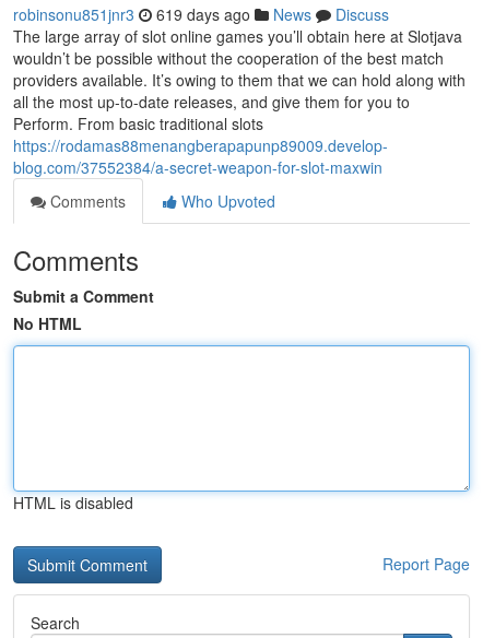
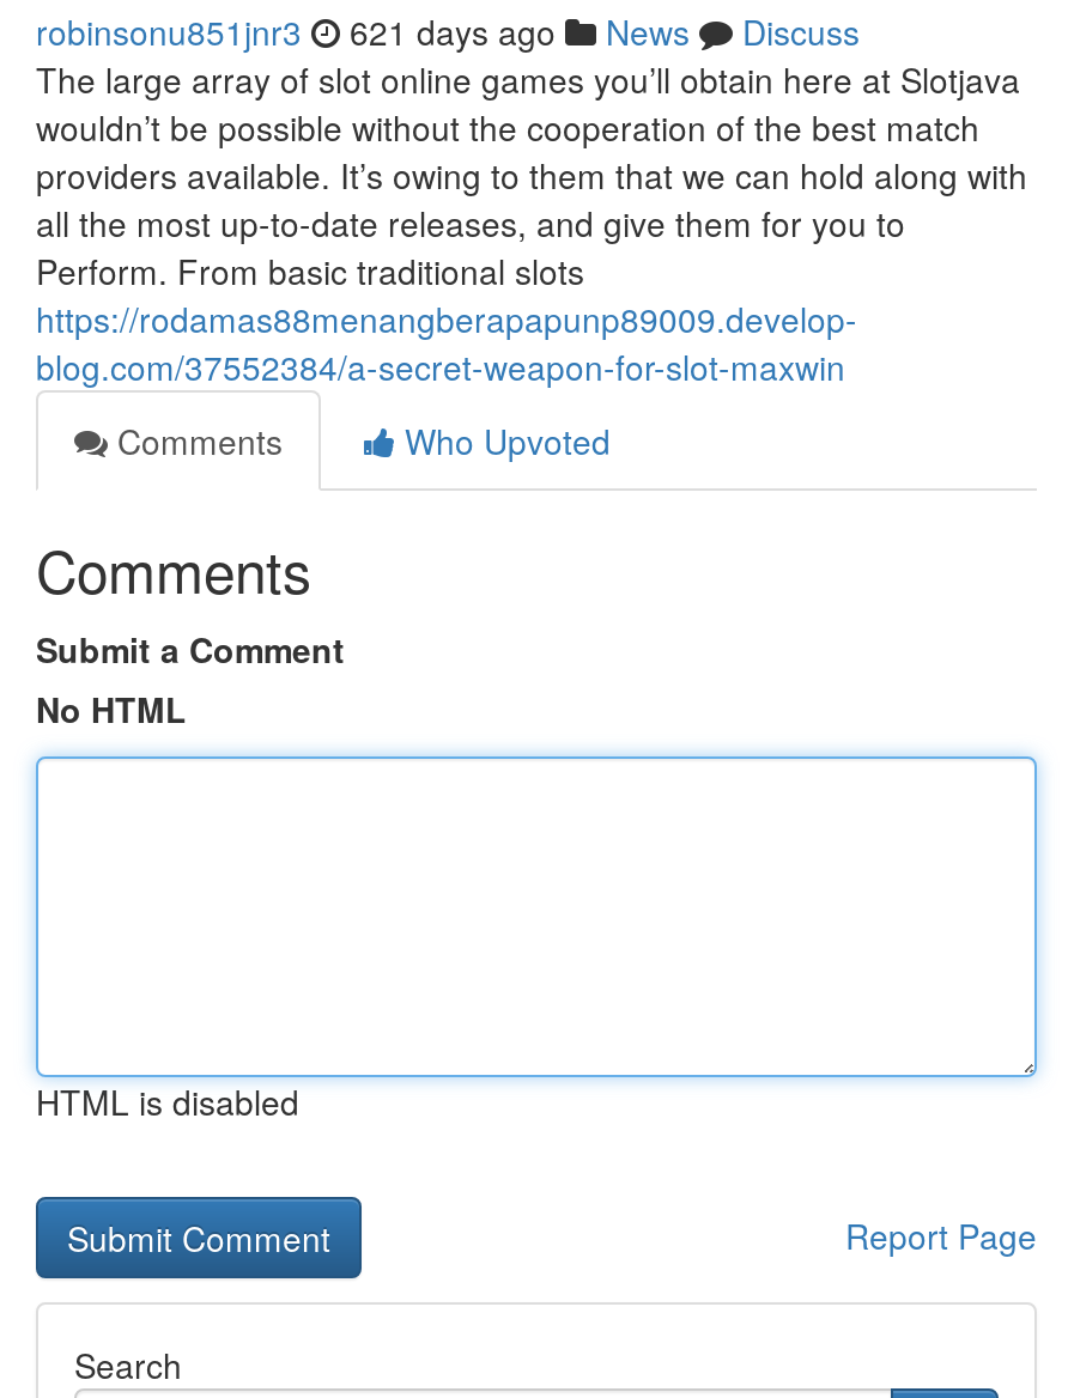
- robinsonu851jnr3 619 days ago News Discuss
+ robinsonu851jnr3 621 days ago News Discuss
